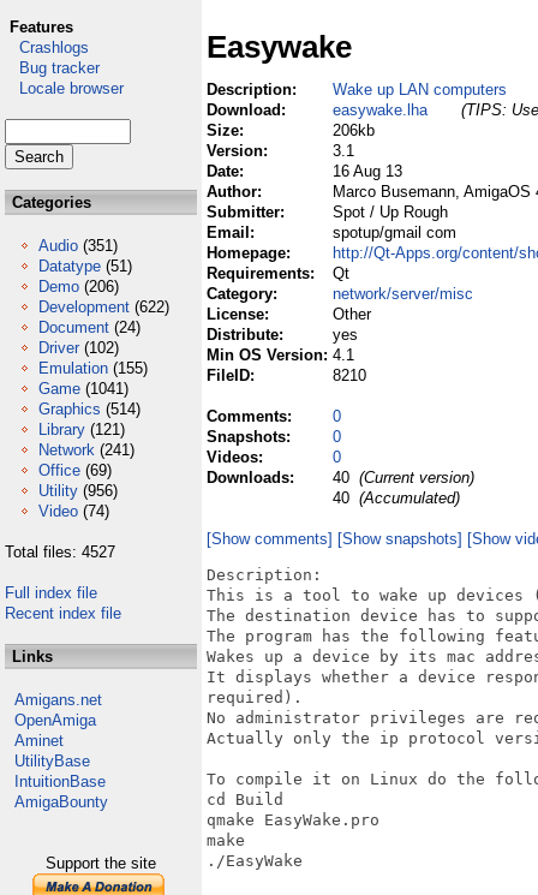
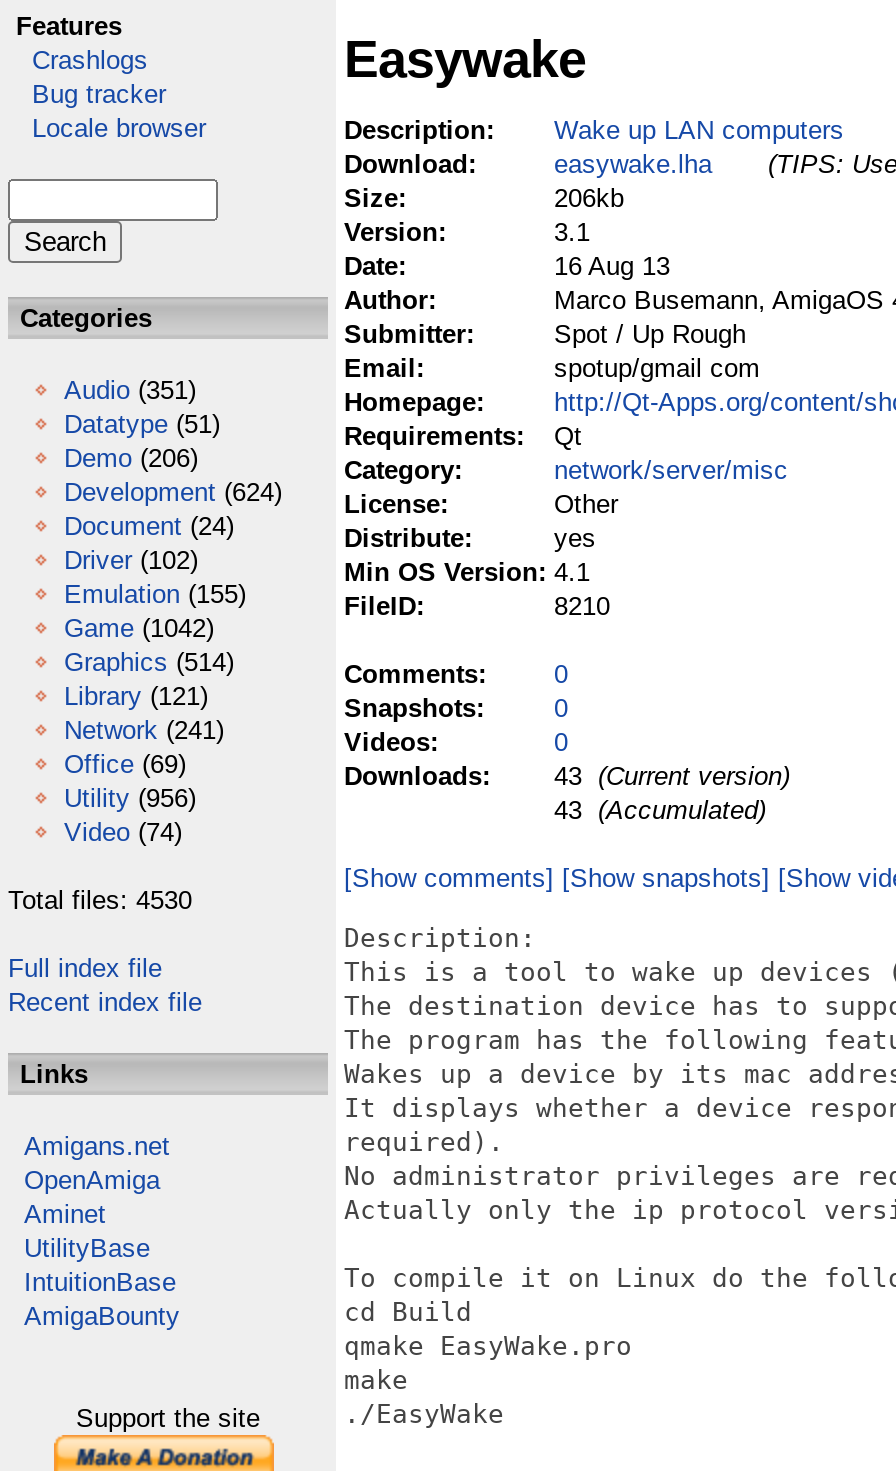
- Development (622)
+ Development (624)

- Game (1041)
+ Game (1042)

- 40 (Current version)
+ 43 (Current version)

- 40 (Accumulated)
+ 43 (Accumulated)

- Total files: 4527
+ Total files: 4530
